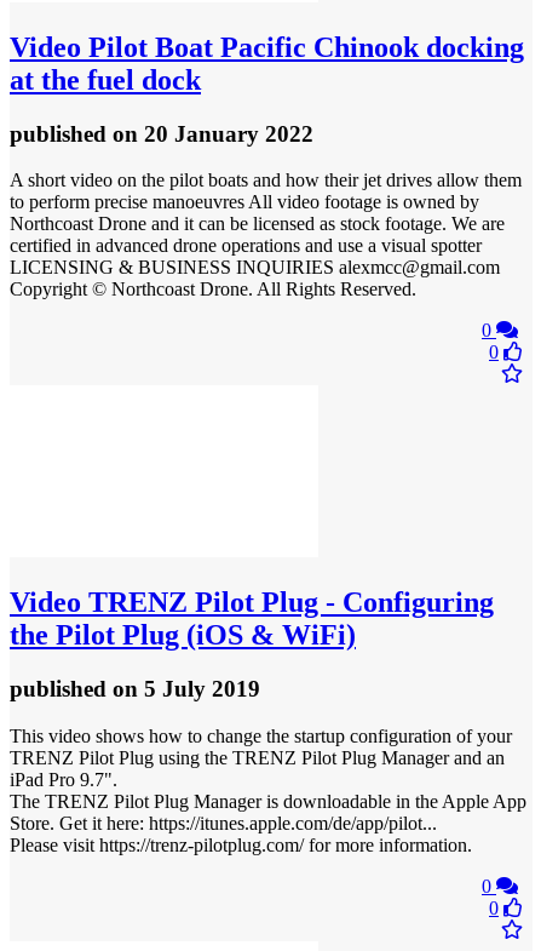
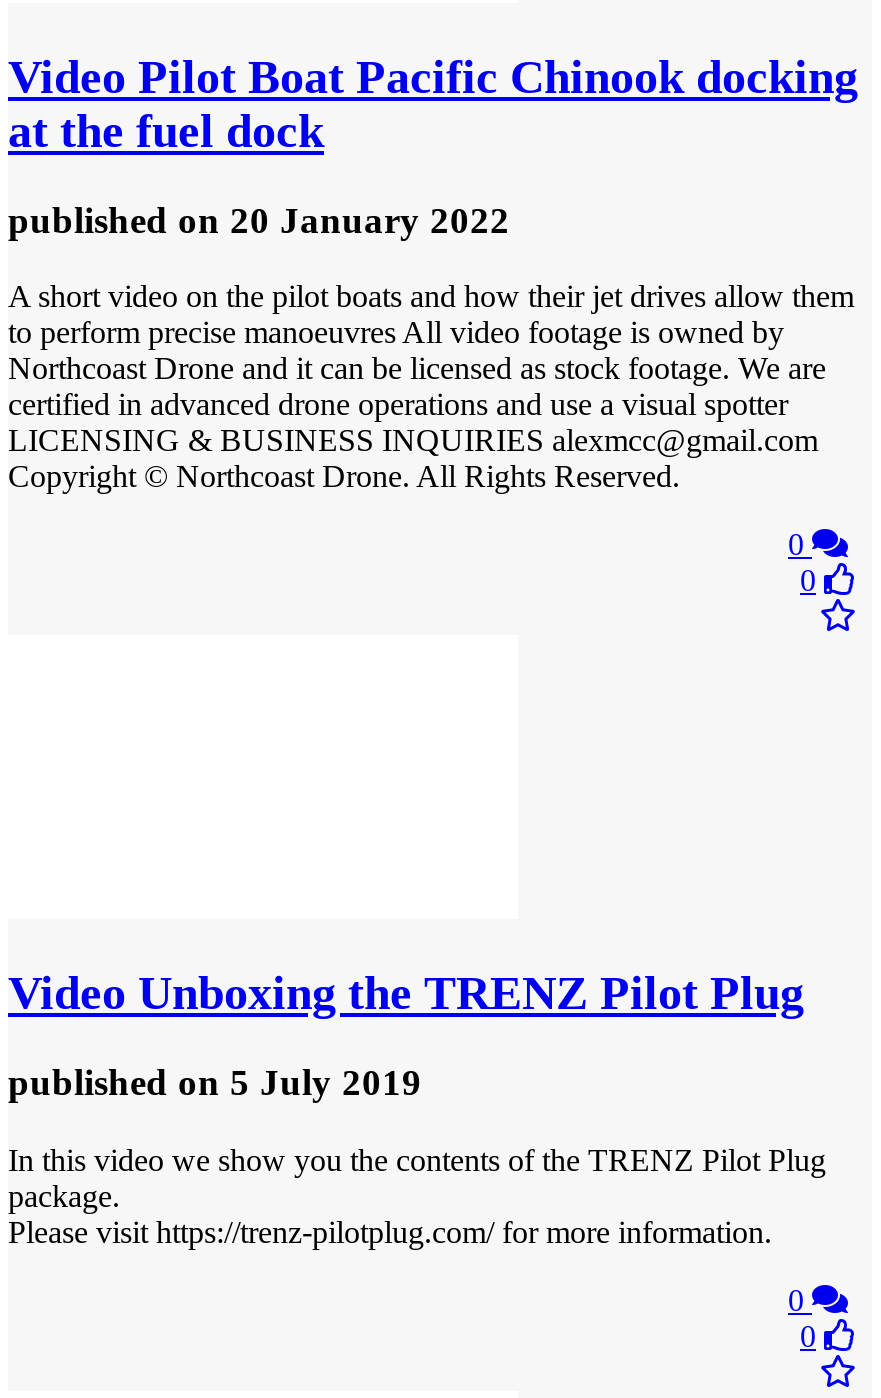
- Video TRENZ Pilot Plug - Configuring
- the Pilot Plug (iOS & WiFi)
+ Video Unboxing the TRENZ Pilot Plug

- This video shows how to change the startup configuration of your
- TRENZ Pilot Plug using the TRENZ Pilot Plug Manager and an
- iPad Pro 9.7".
- The TRENZ Pilot Plug Manager is downloadable in the Apple App
- Store. Get it here: https://itunes.apple.com/de/app/pilot...
+ In this video we show you the contents of the TRENZ Pilot Plug
+ package.
